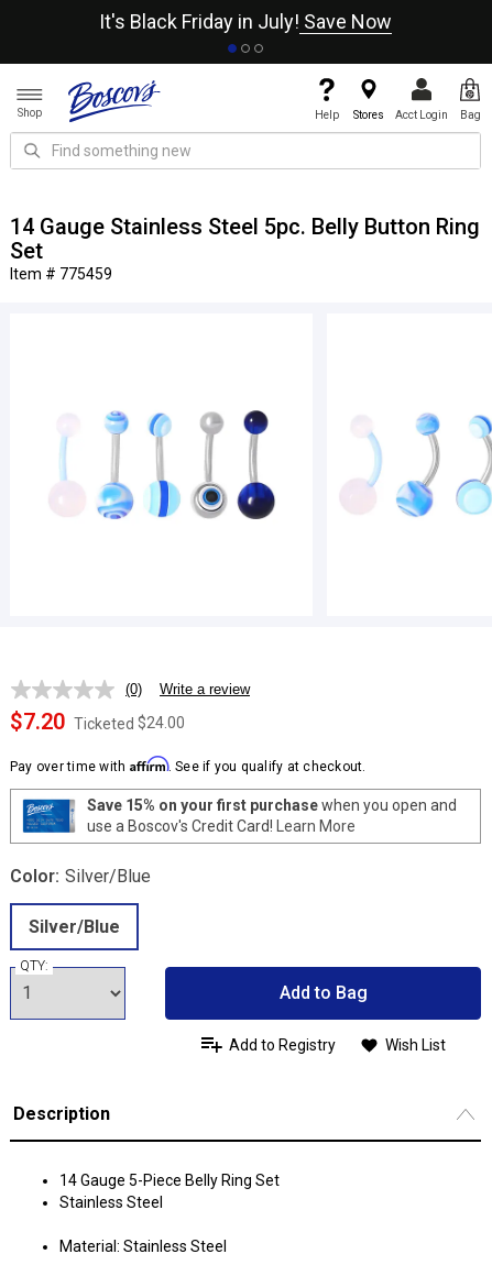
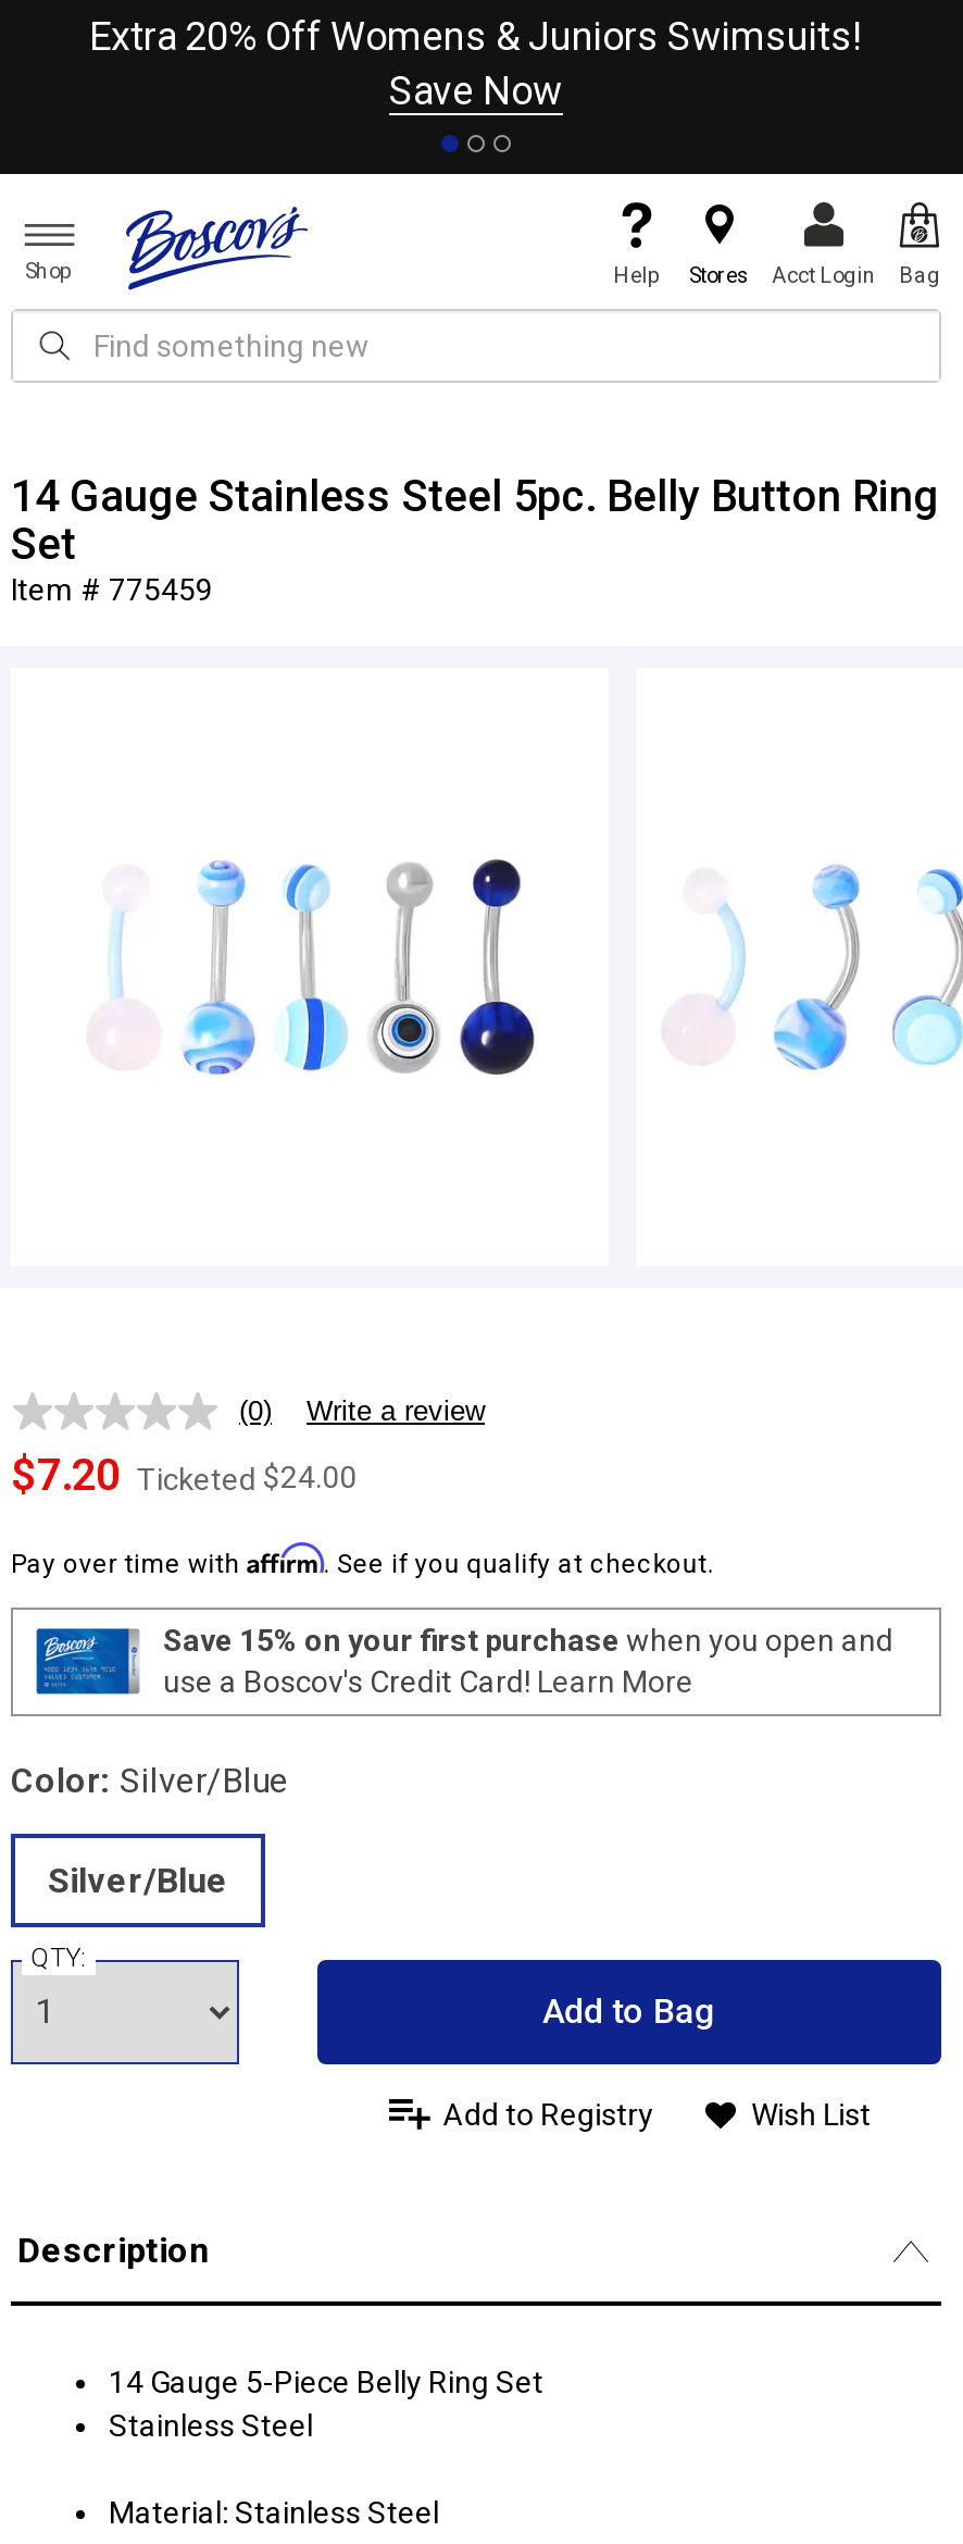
- It's Black Friday in July! Save Now
+ Extra 20% Off Womens & Juniors Swimsuits!
+ Save Now
